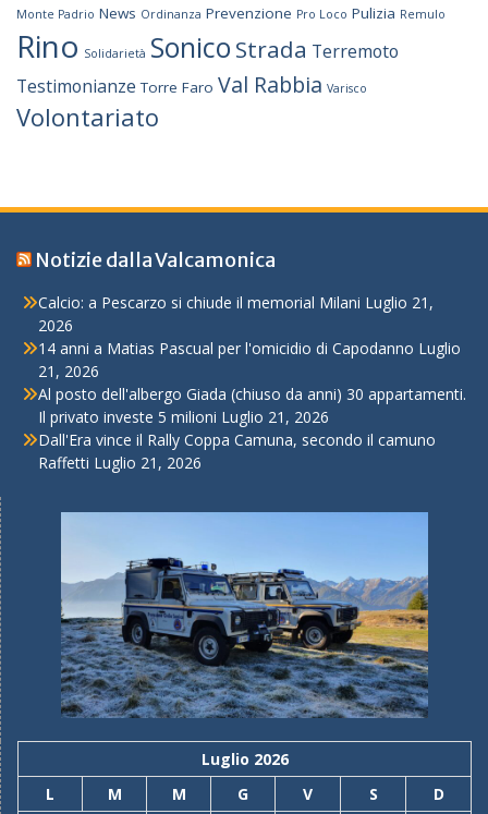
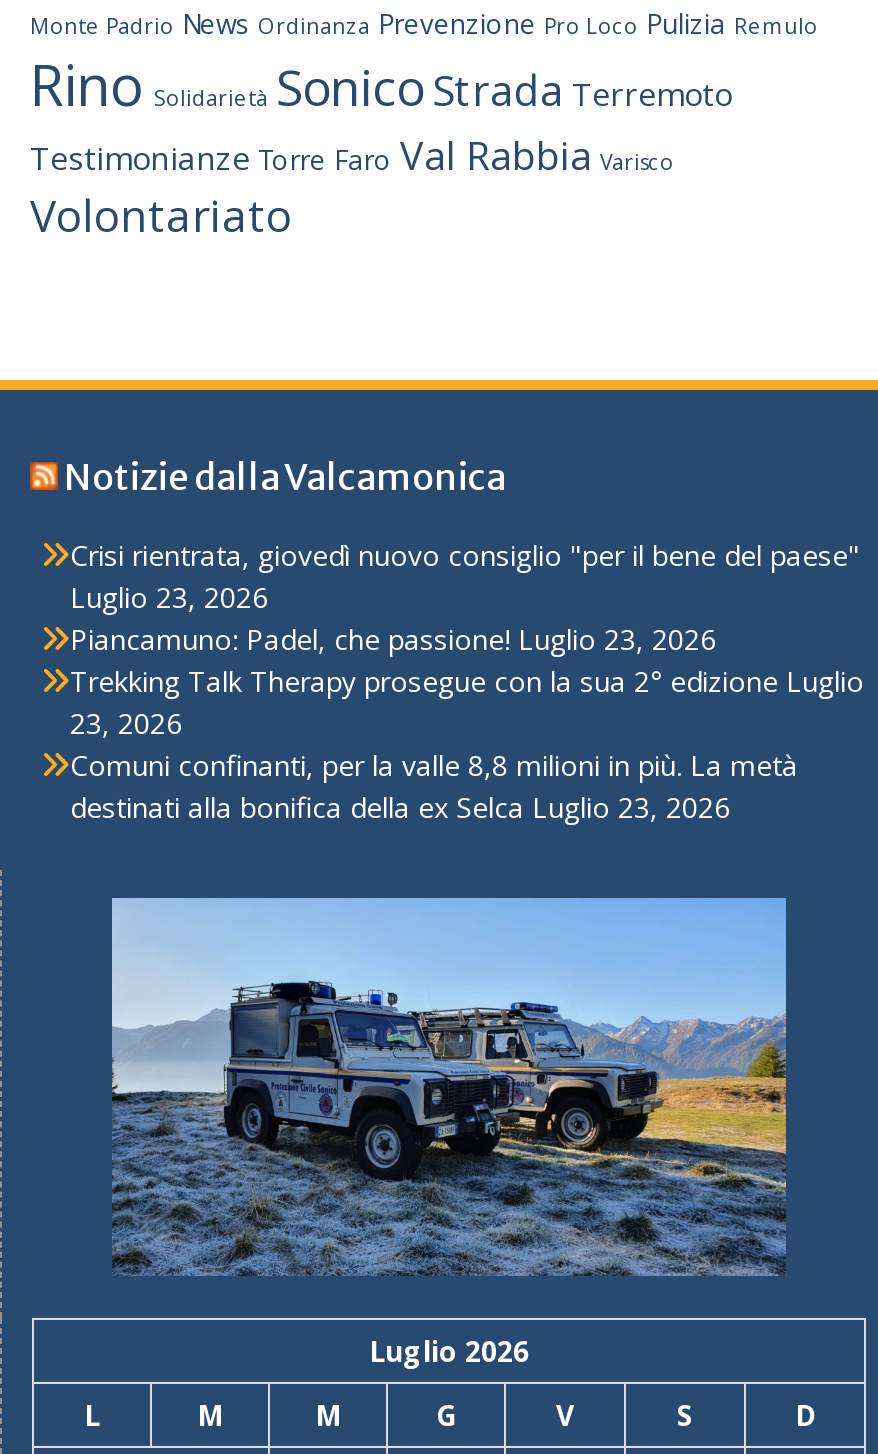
- Calcio: a Pescarzo si chiude il memorial Milani Luglio 21,
- 2026
- 14 anni a Matias Pascual per l'omicidio di Capodanno Luglio
- 21, 2026
- Al posto dell'albergo Giada (chiuso da anni) 30 appartamenti.
- Il privato investe 5 milioni Luglio 21, 2026
- Dall'Era vince il Rally Coppa Camuna, secondo il camuno
- Raffetti Luglio 21, 2026
+ Crisi rientrata, giovedì nuovo consiglio "per il bene del paese"
+ Luglio 23, 2026
+ Piancamuno: Padel, che passione! Luglio 23, 2026
+ Trekking Talk Therapy prosegue con la sua 2° edizione Luglio
+ 23, 2026
+ Comuni confinanti, per la valle 8,8 milioni in più. La metà
+ destinati alla bonifica della ex Selca Luglio 23, 2026
